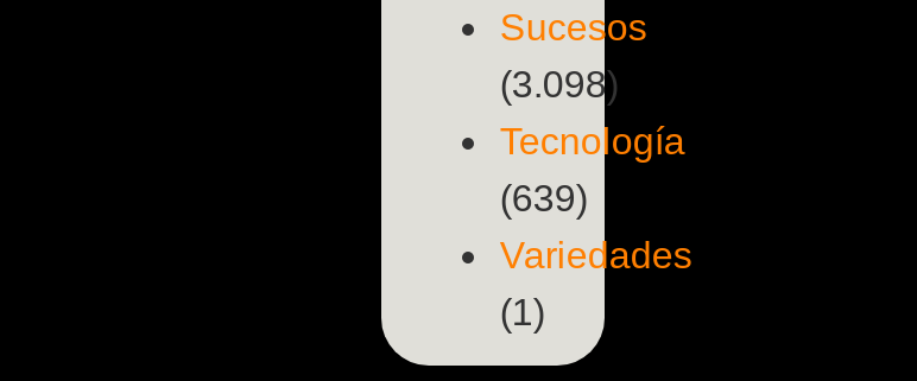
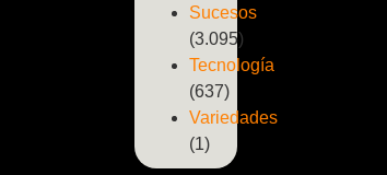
- (3.098)
+ (3.095)

- (639)
+ (637)
